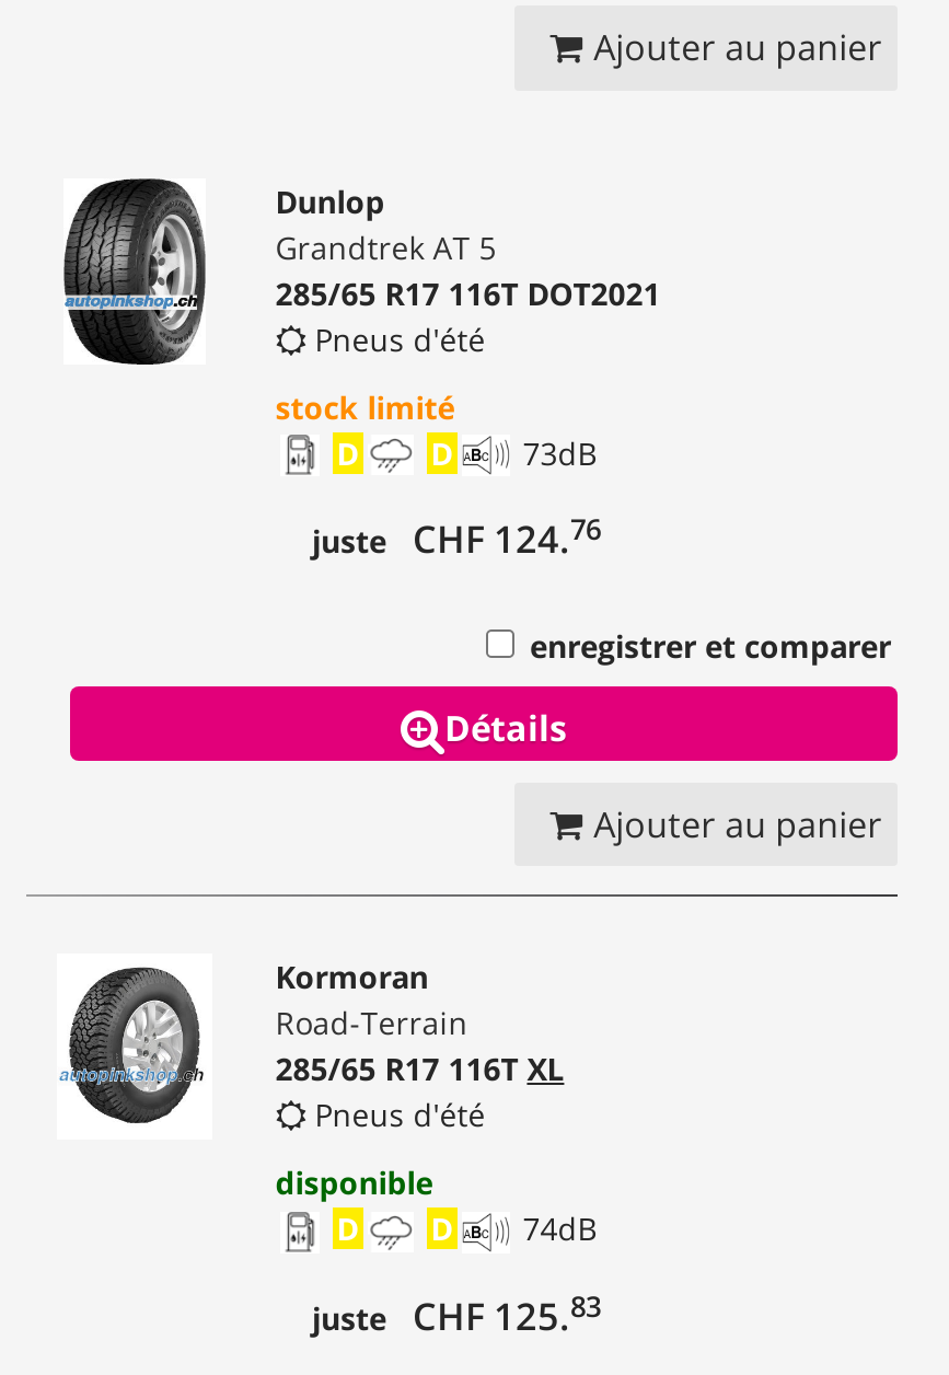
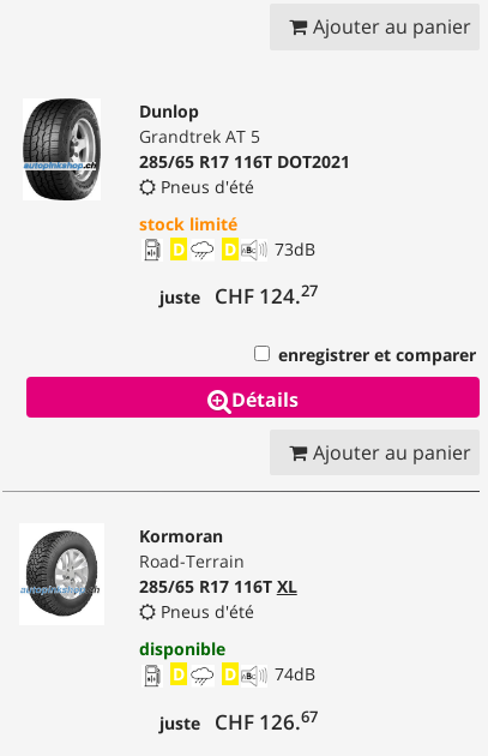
- juste CHF 124.76
+ juste CHF 124.27

- juste CHF 125.83
+ juste CHF 126.67
